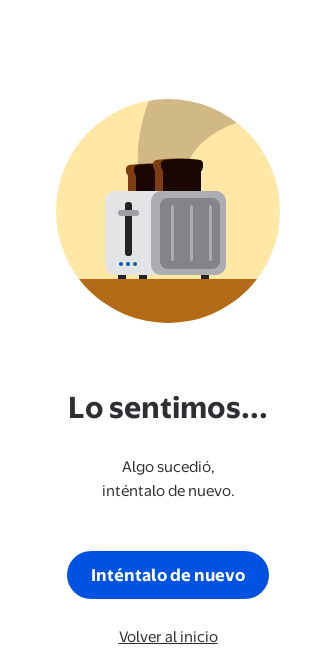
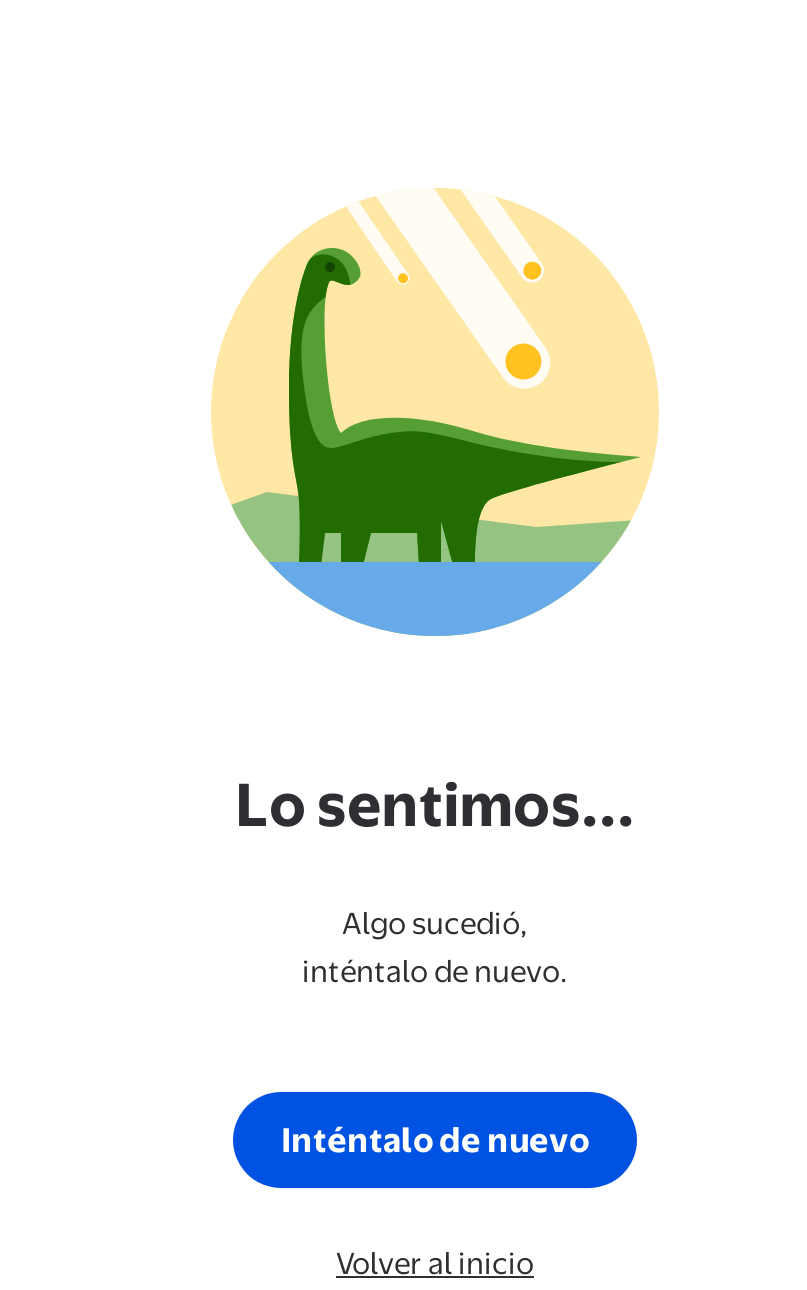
- [image]
+ [image]
